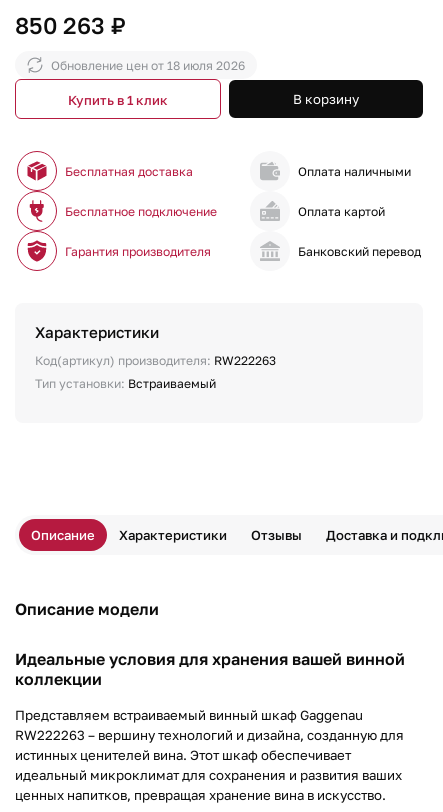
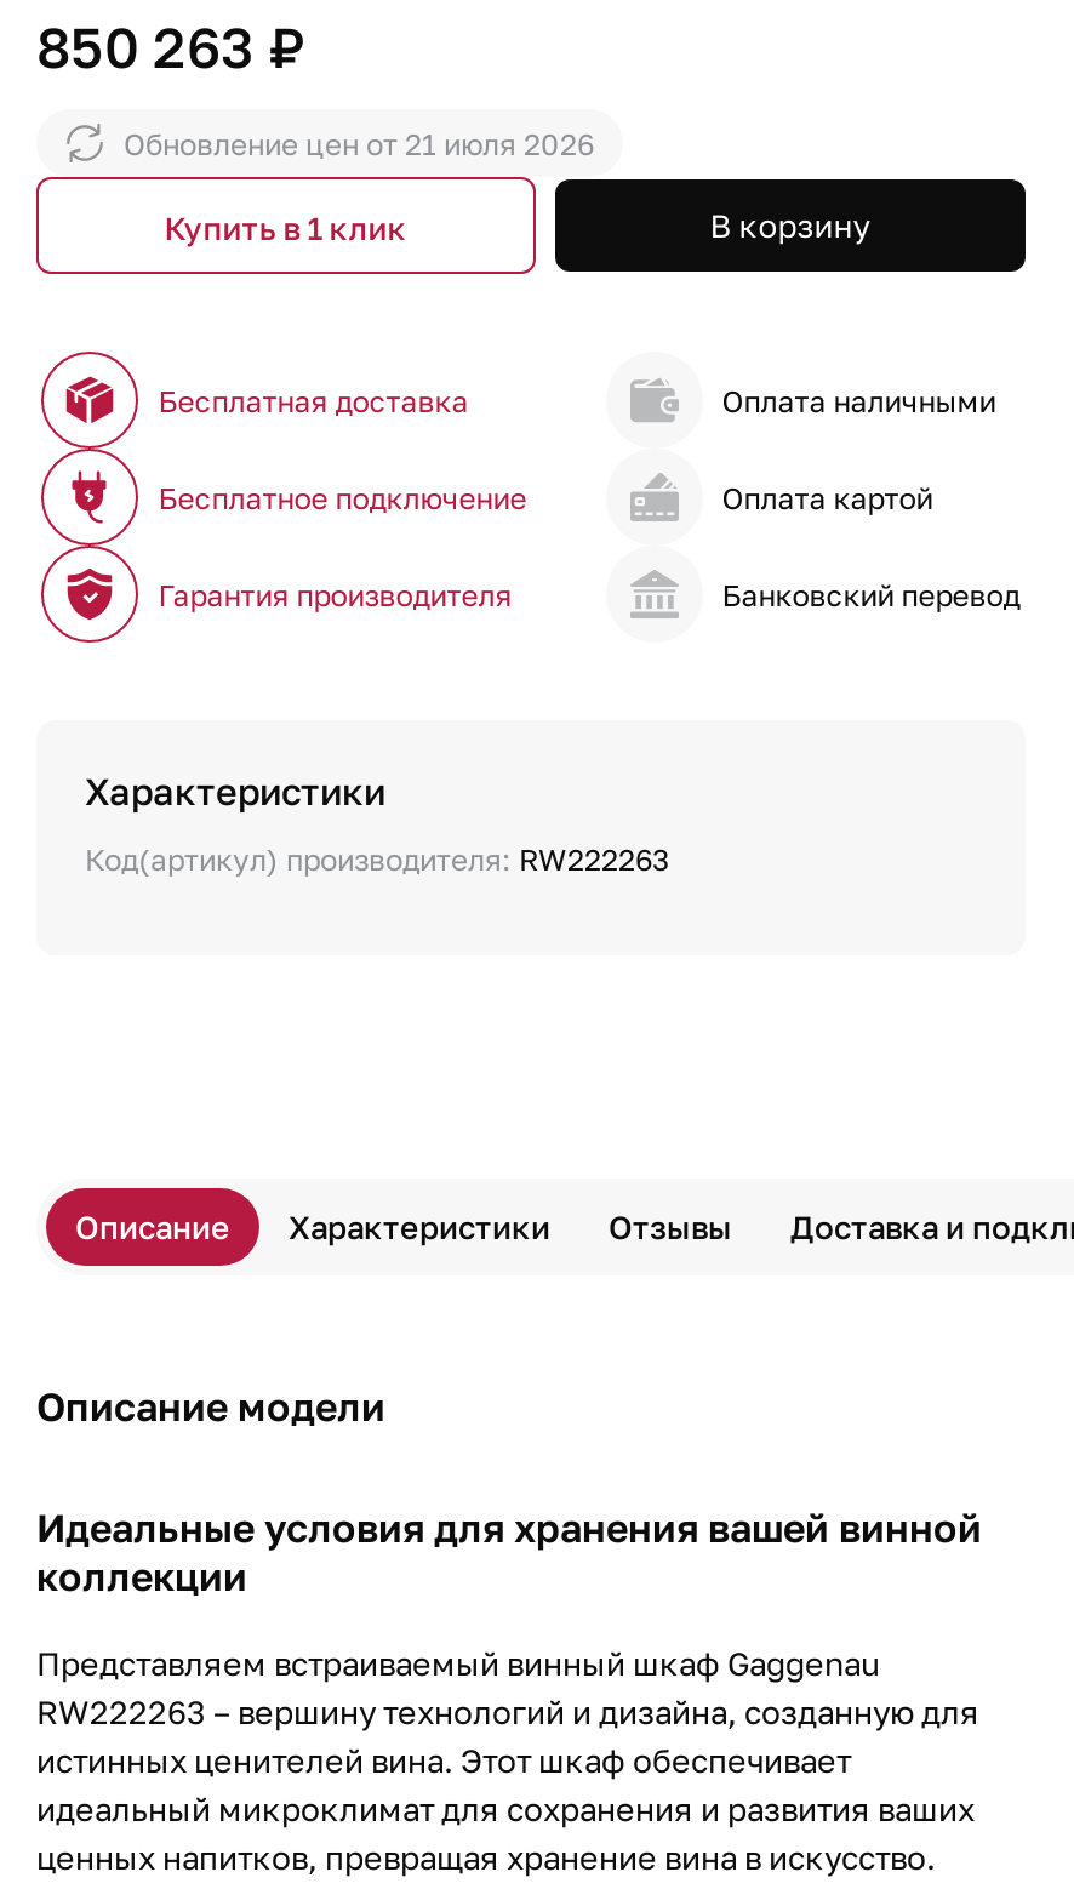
- Обновление цен от 18 июля 2026
+ Обновление цен от 21 июля 2026

- Тип установки: Встраиваемый
